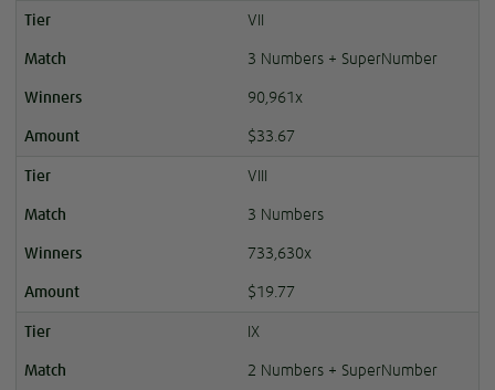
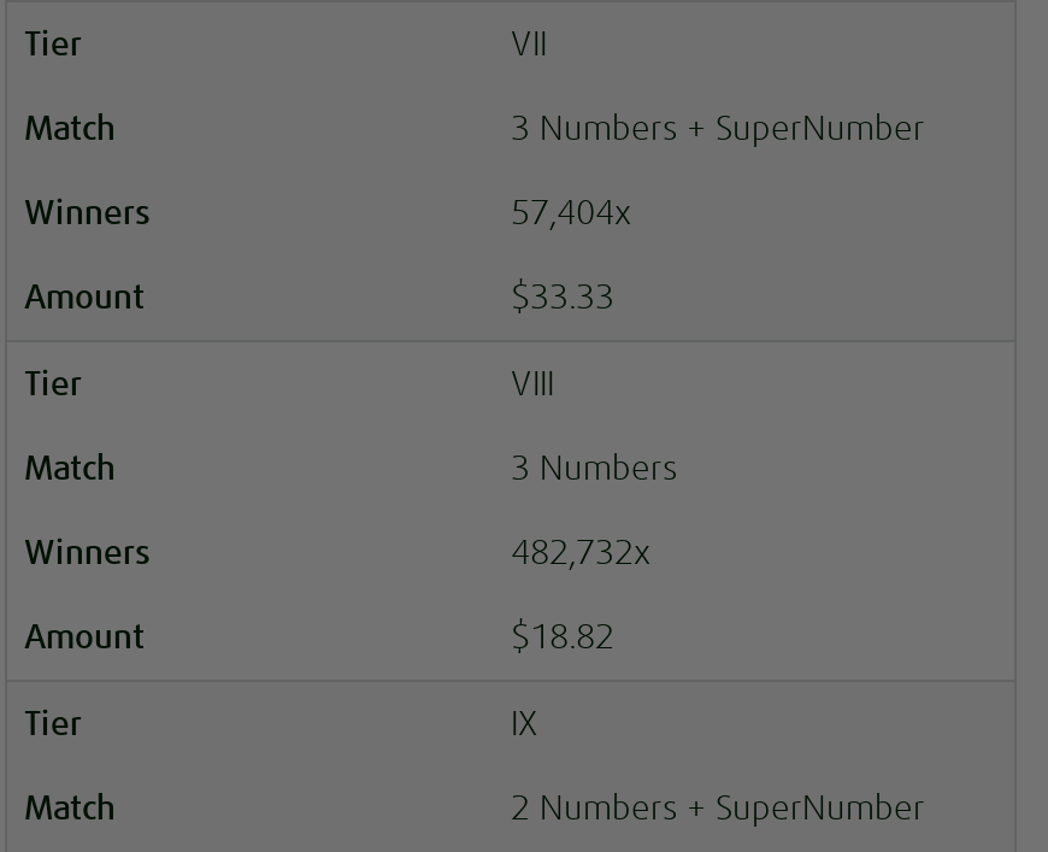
- 90,961x
+ 57,404x

- $33.67
+ $33.33

- 733,630x
+ 482,732x

- $19.77
+ $18.82
